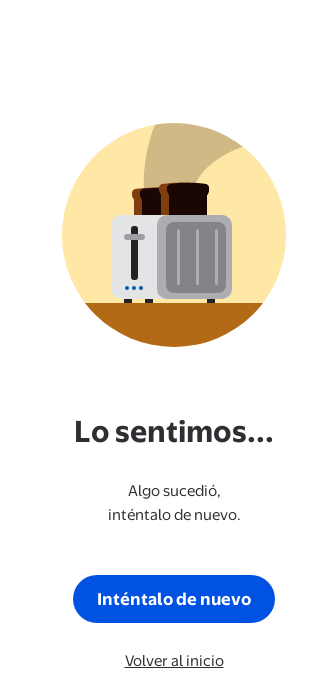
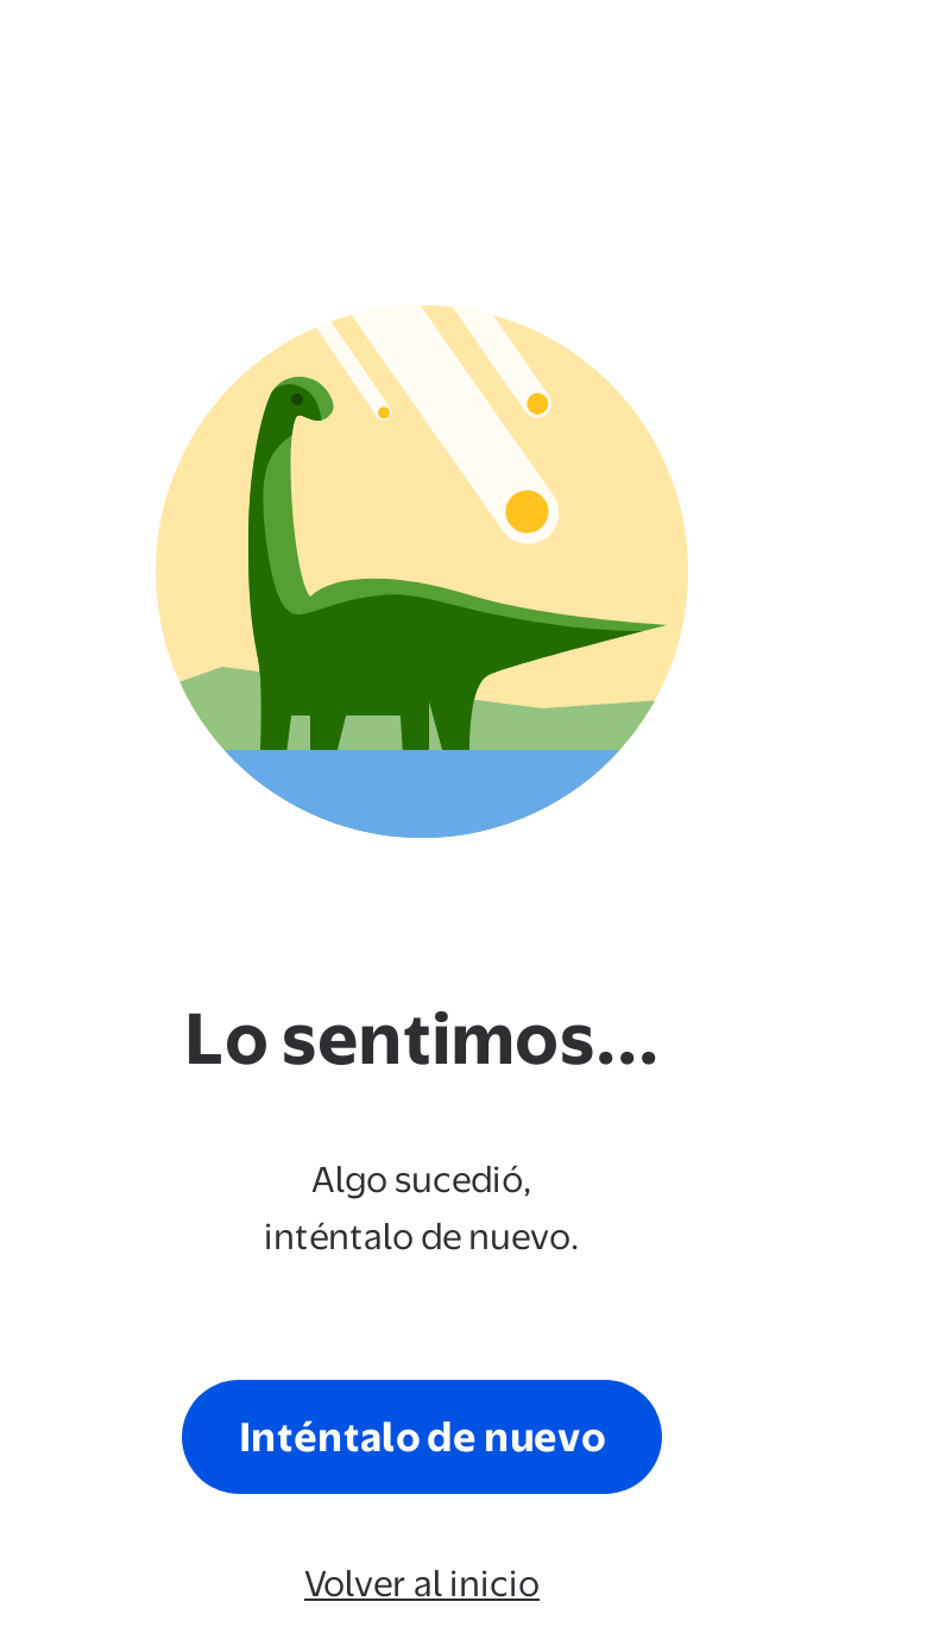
- [image]
+ [image]
